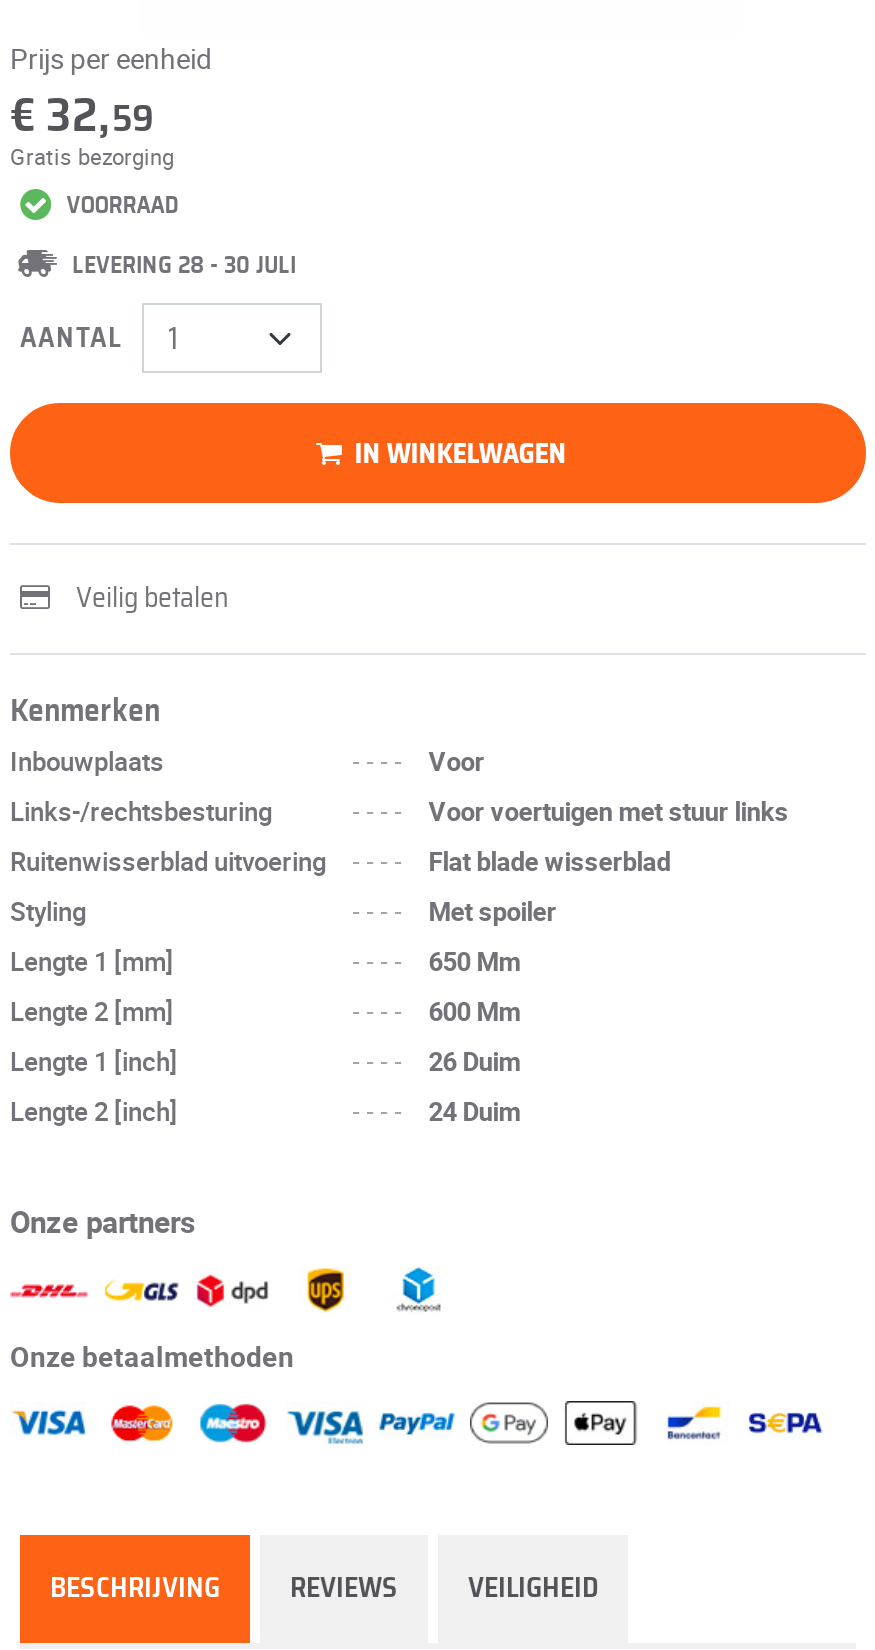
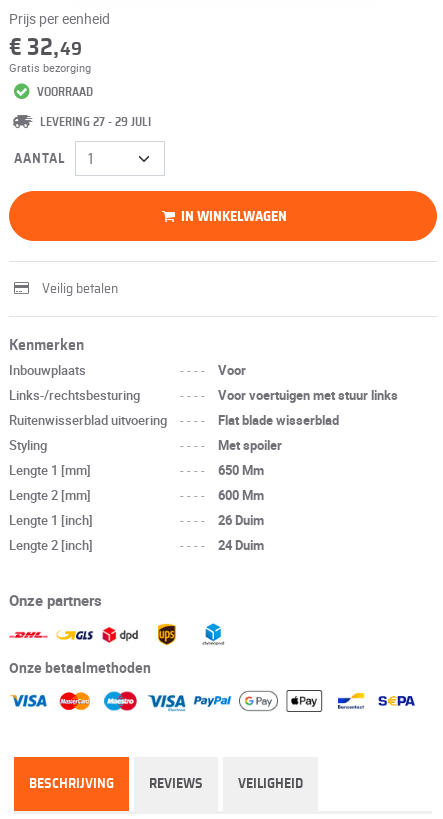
- € 32,59
+ € 32,49

- LEVERING 28 - 30 JULI
+ LEVERING 27 - 29 JULI
